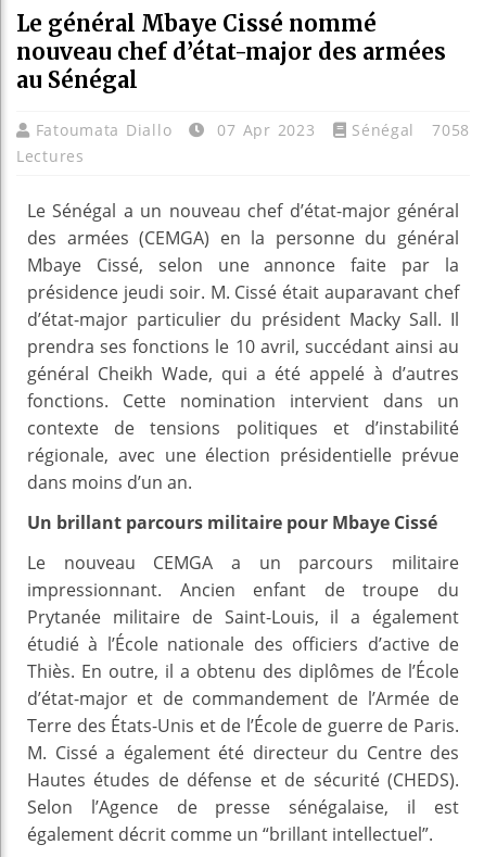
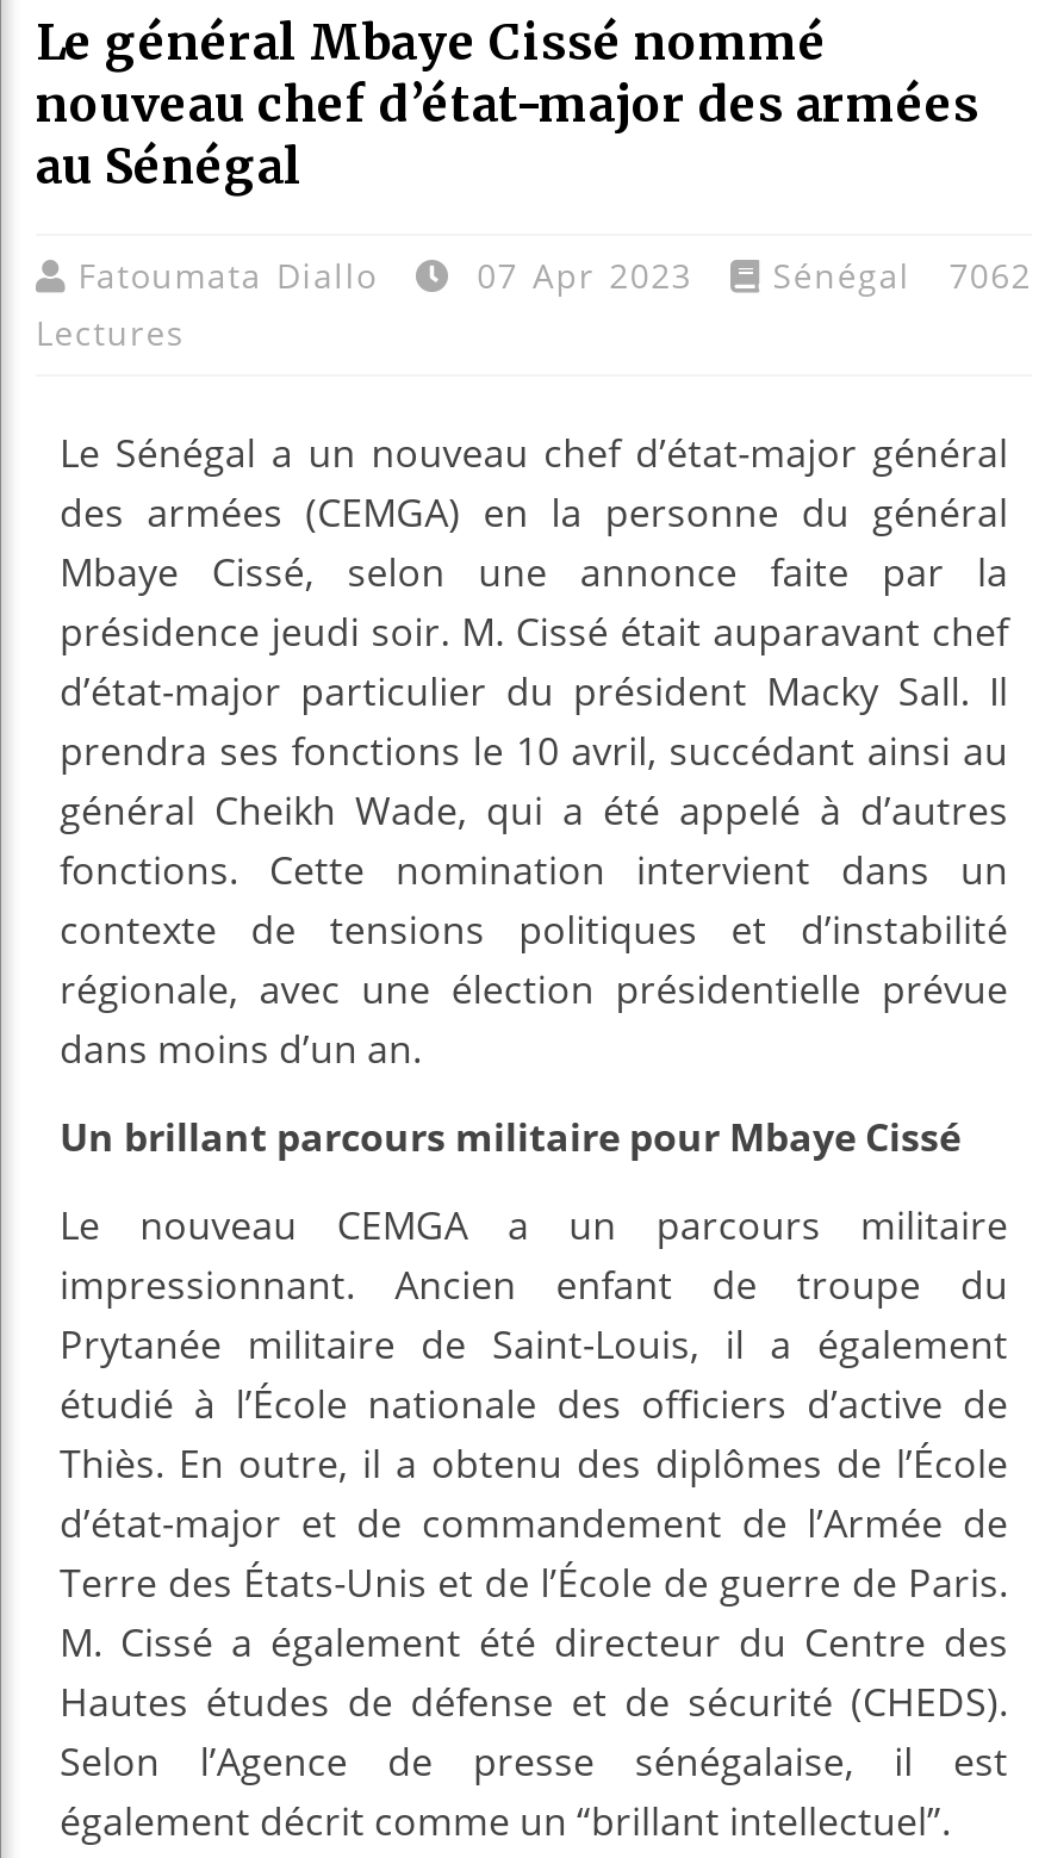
- Fatoumata Diallo 07 Apr 2023 Sénégal 7058
+ Fatoumata Diallo 07 Apr 2023 Sénégal 7062
